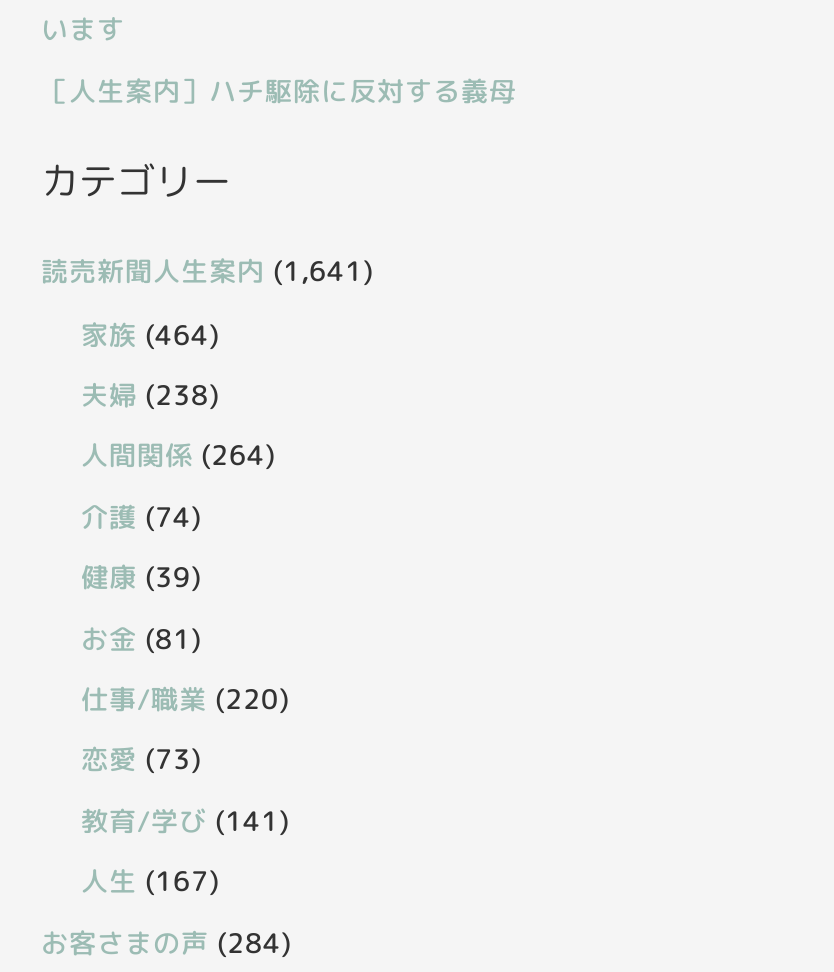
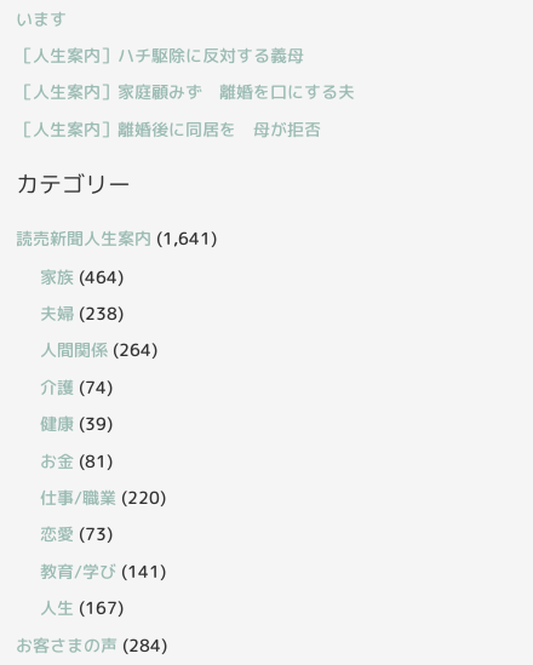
+ ［人生案内］家庭顧みず 離婚を口にする夫
+ ［人生案内］離婚後に同居を 母が拒否
